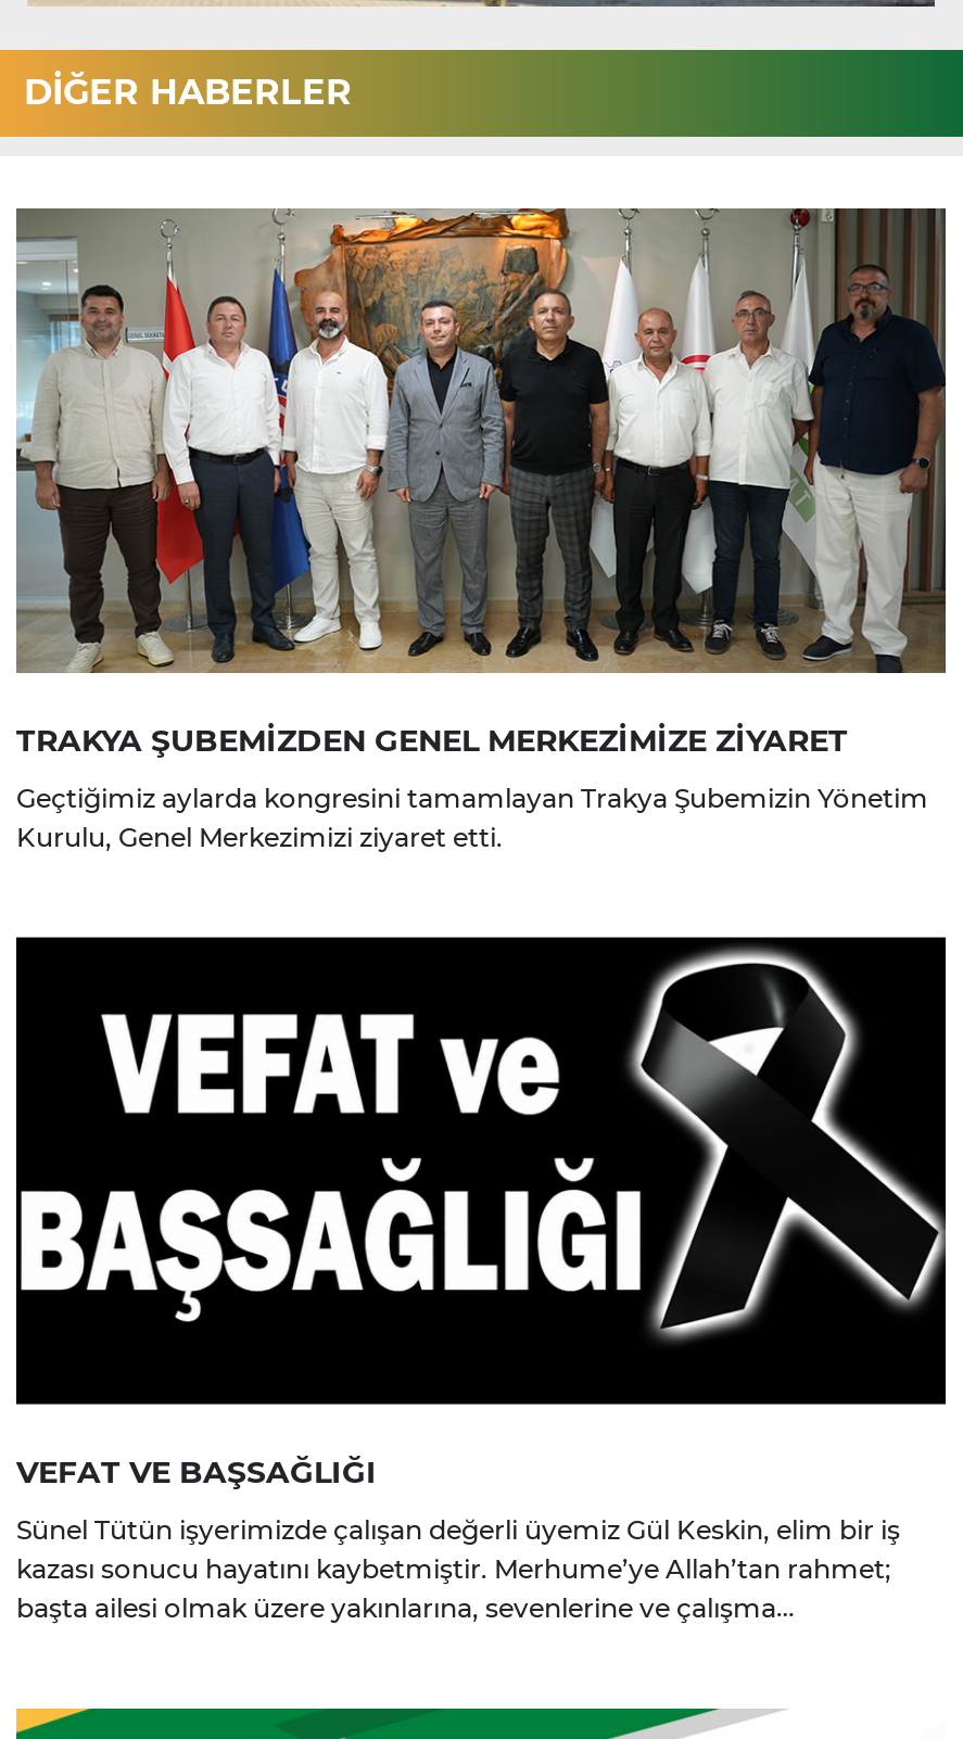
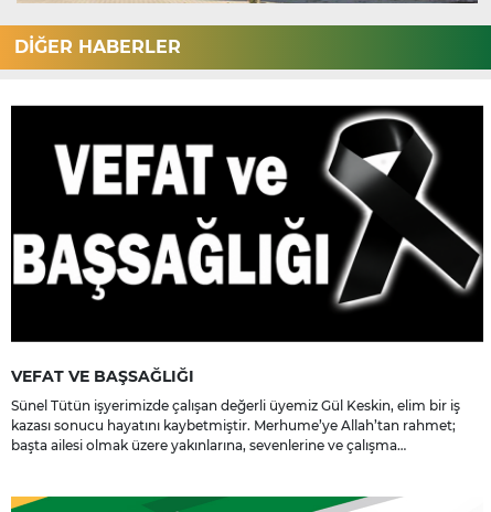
- [image]
- TRAKYA ŞUBEMİZDEN GENEL MERKEZİMİZE ZİYARET
- Geçtiğimiz aylarda kongresini tamamlayan Trakya Şubemizin Yönetim
- Kurulu, Genel Merkezimizi ziyaret etti.
